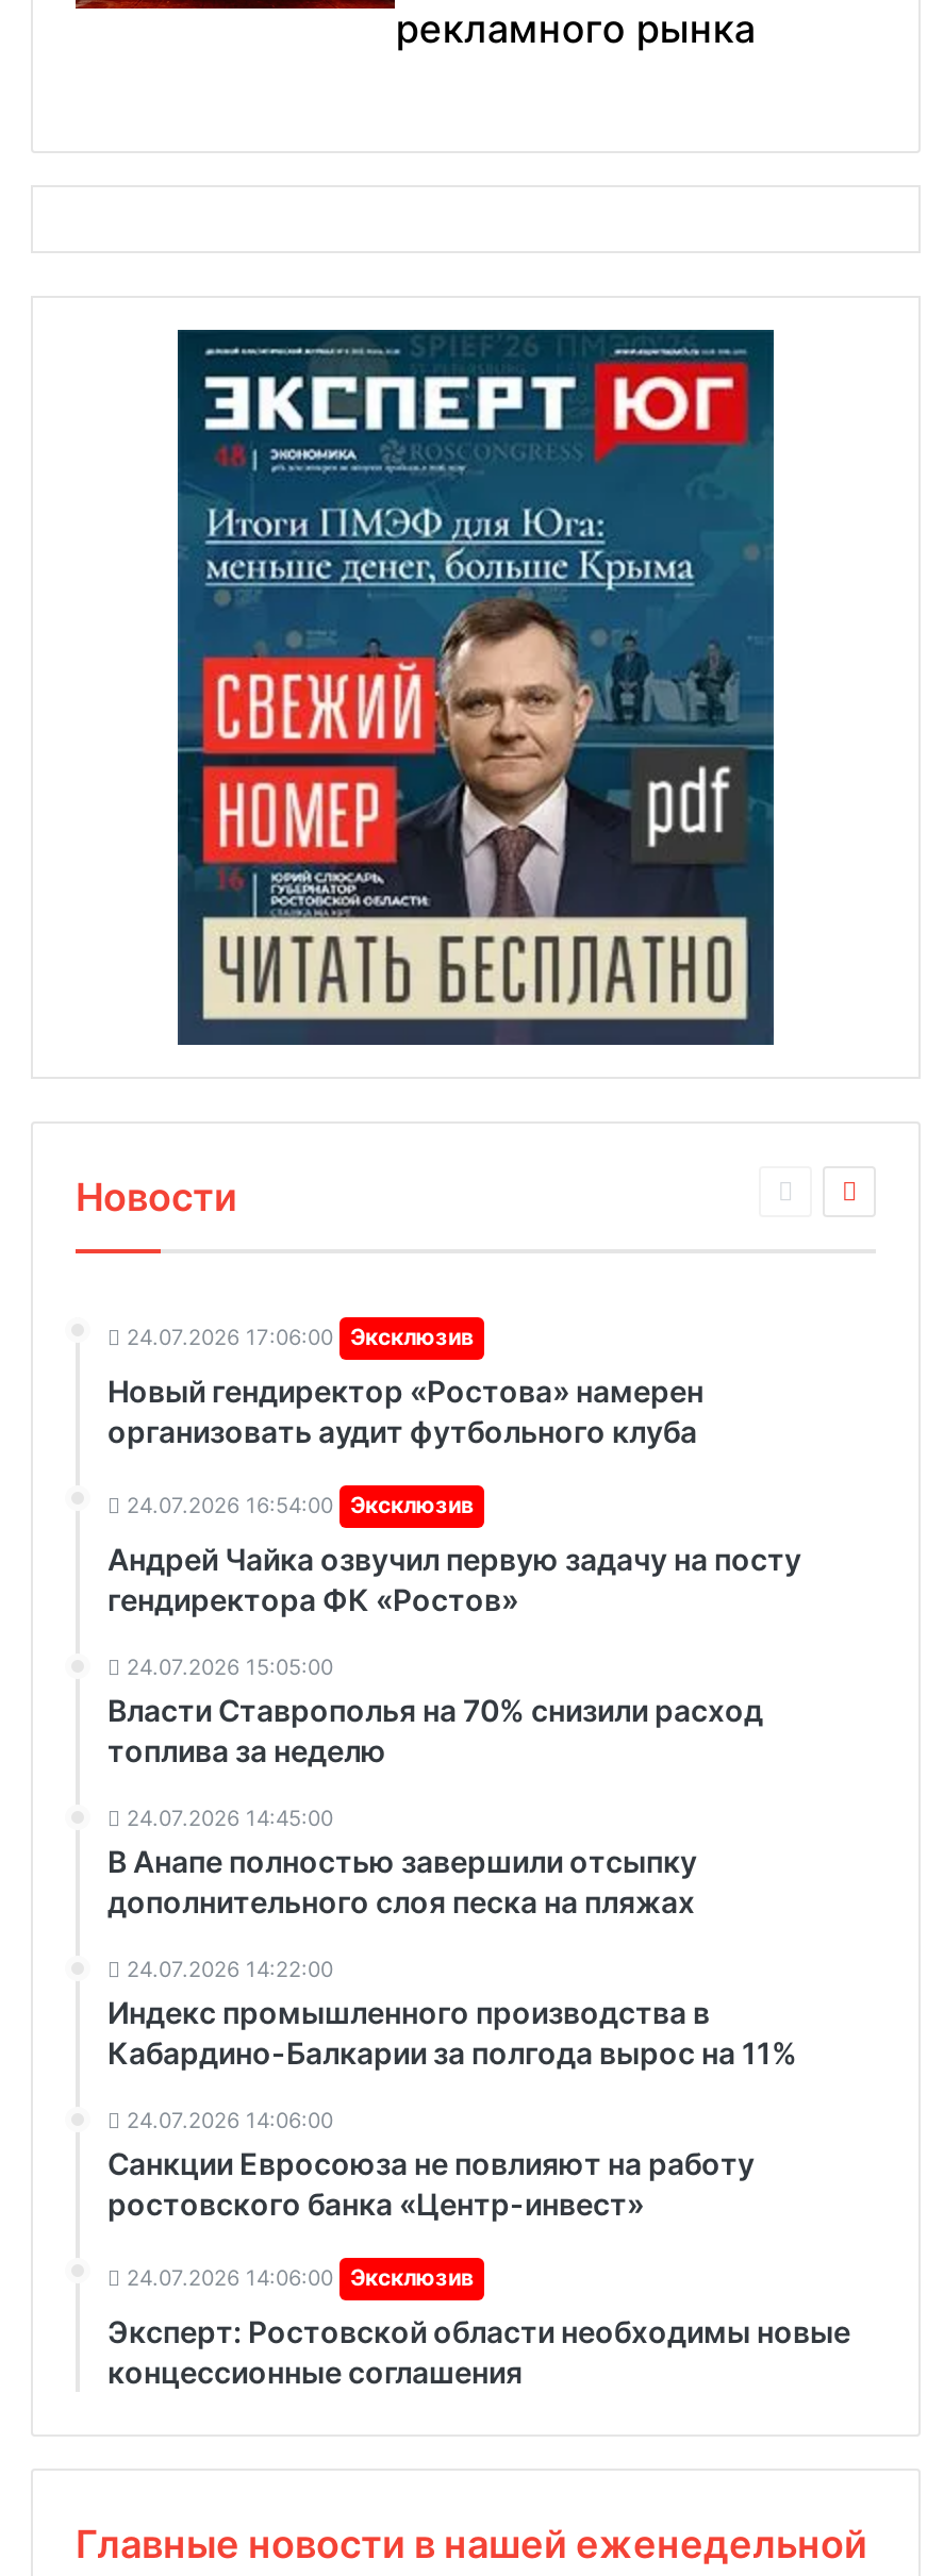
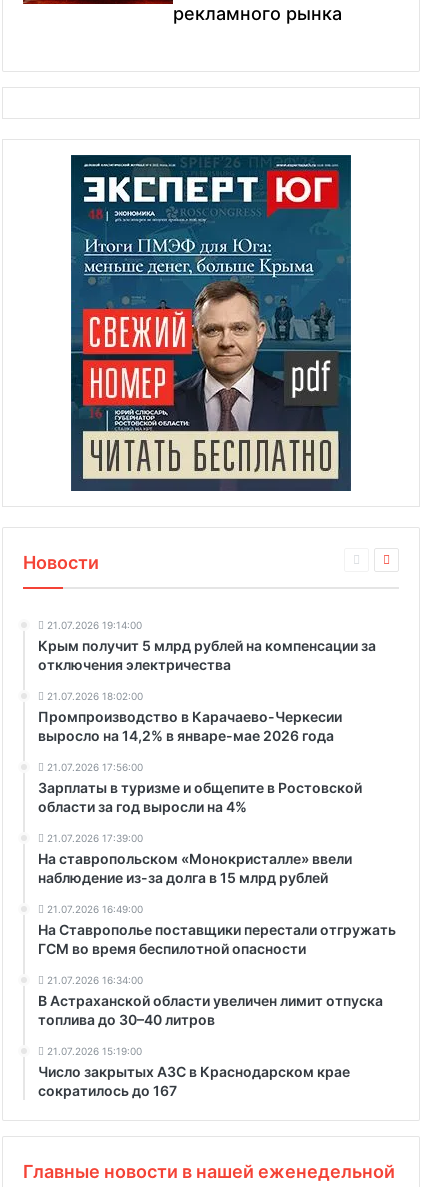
- 24.07.2026 17:06:00
- Эксклюзив
- Новый гендиректор «Ростова» намерен
- организовать аудит футбольного клуба
- 24.07.2026 16:54:00
- Эксклюзив
- Андрей Чайка озвучил первую задачу на посту
- гендиректора ФК «Ростов»
- 24.07.2026 15:05:00
- Власти Ставрополья на 70% снизили расход
- топлива за неделю
- 24.07.2026 14:45:00
- В Анапе полностью завершили отсыпку
- дополнительного слоя песка на пляжах
- 24.07.2026 14:22:00
- Индекс промышленного производства в
- Кабардино-Балкарии за полгода вырос на 11%
- 24.07.2026 14:06:00
- Санкции Евросоюза не повлияют на работу
- ростовского банка «Центр-инвест»
- 24.07.2026 14:06:00
- Эксклюзив
- Эксперт: Ростовской области необходимы новые
- концессионные соглашения
+ 21.07.2026 19:14:00
+ Крым получит 5 млрд рублей на компенсации за
+ отключения электричества
+ 21.07.2026 18:02:00
+ Промпроизводство в Карачаево-Черкесии
+ выросло на 14,2% в январе-мае 2026 года
+ 21.07.2026 17:56:00
+ Зарплаты в туризме и общепите в Ростовской
+ области за год выросли на 4%
+ 21.07.2026 17:39:00
+ На ставропольском «Монокристалле» ввели
+ наблюдение из-за долга в 15 млрд рублей
+ 21.07.2026 16:49:00
+ На Ставрополье поставщики перестали отгружать
+ ГСМ во время беспилотной опасности
+ 21.07.2026 16:34:00
+ В Астраханской области увеличен лимит отпуска
+ топлива до 30–40 литров
+ 21.07.2026 15:19:00
+ Число закрытых АЗС в Краснодарском крае
+ сократилось до 167
